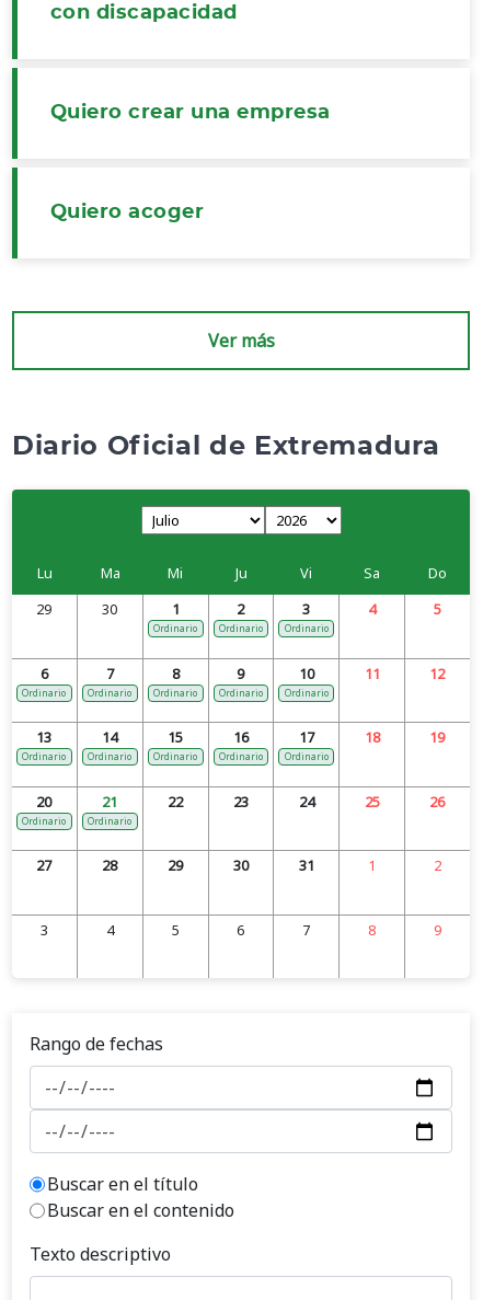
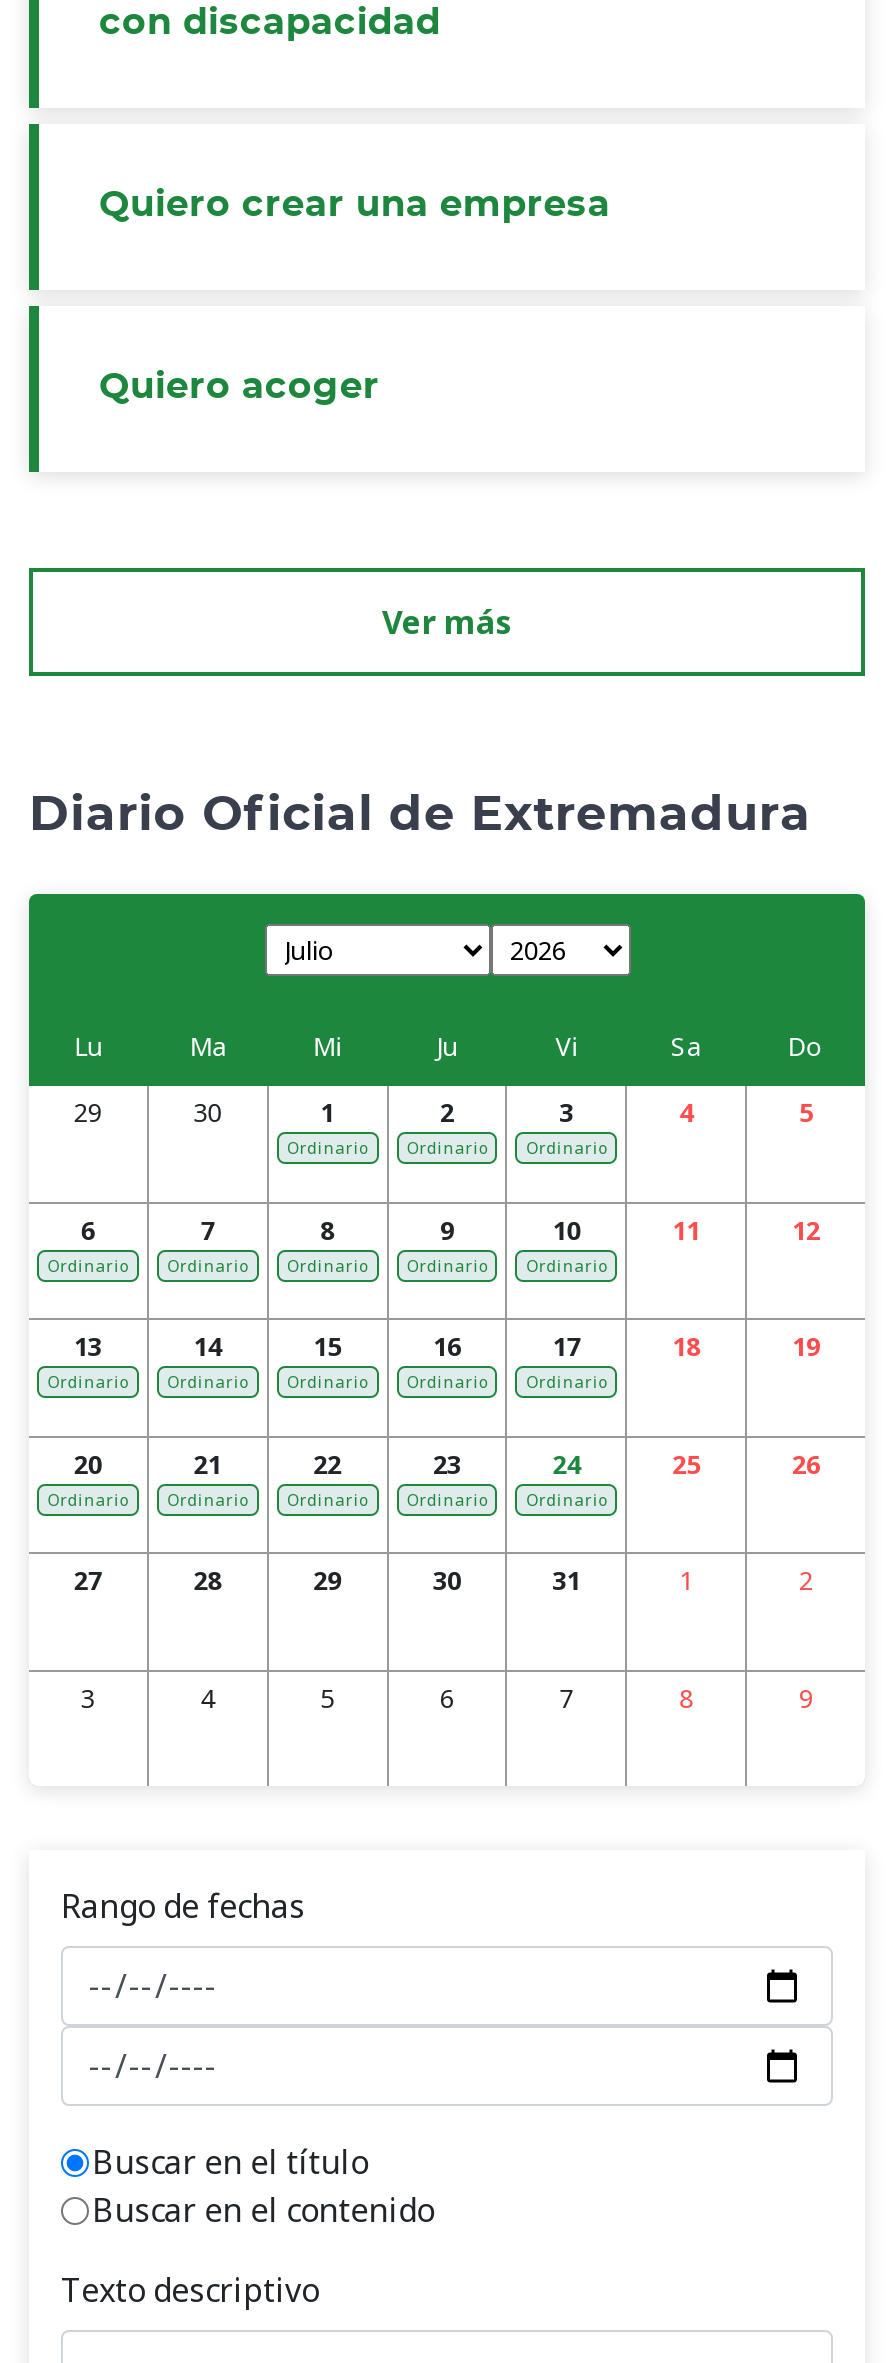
+ Ordinario

+ Ordinario

+ Ordinario
